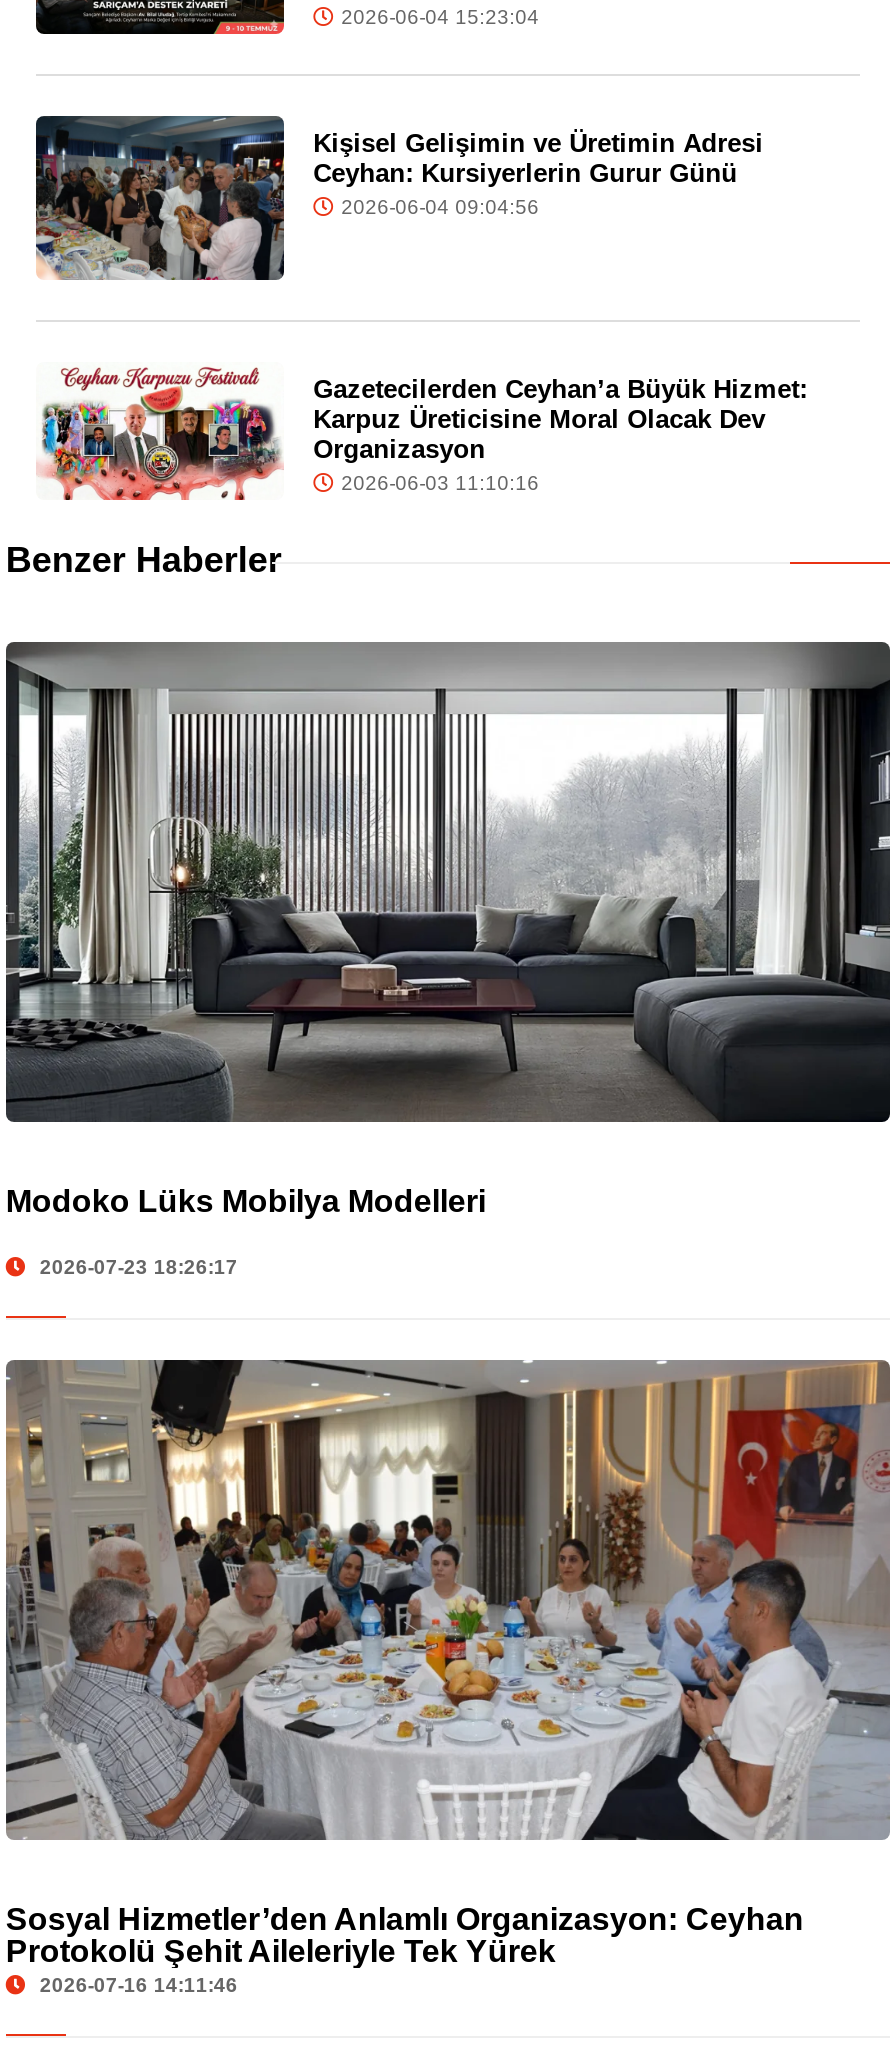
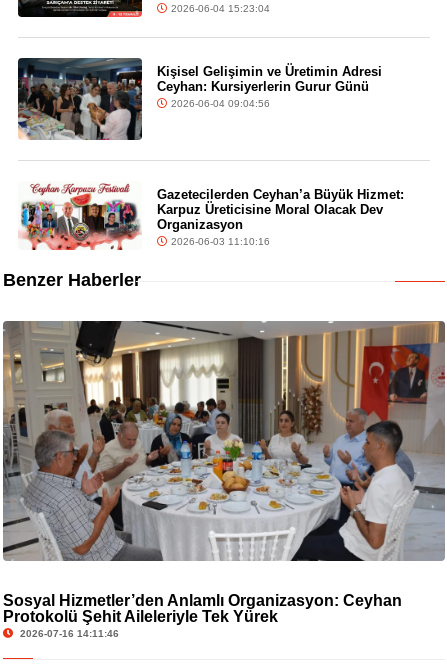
- [image]
- Modoko Lüks Mobilya Modelleri
- 2026-07-23 18:26:17
